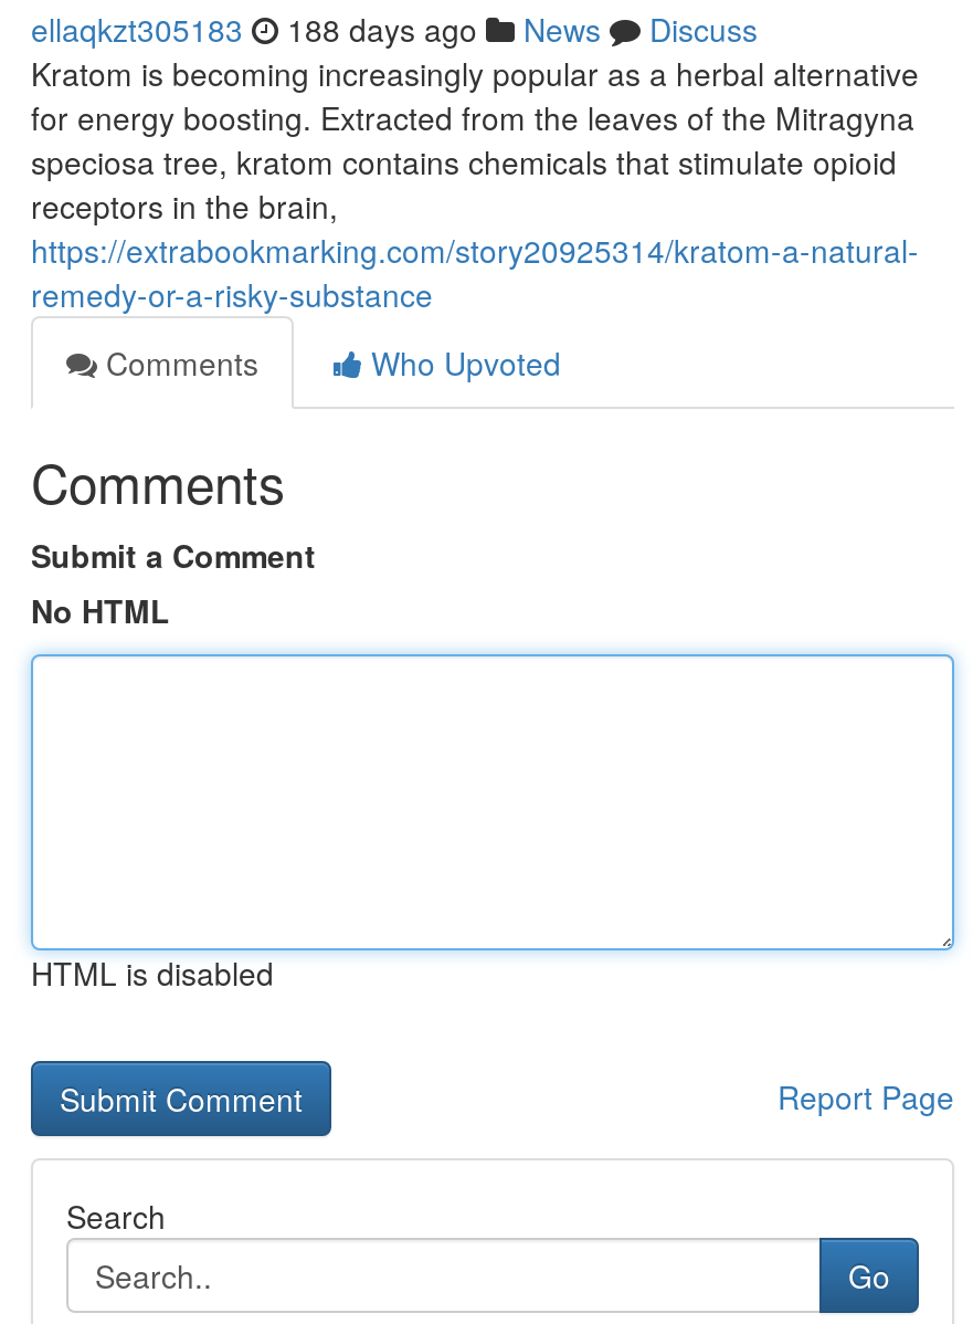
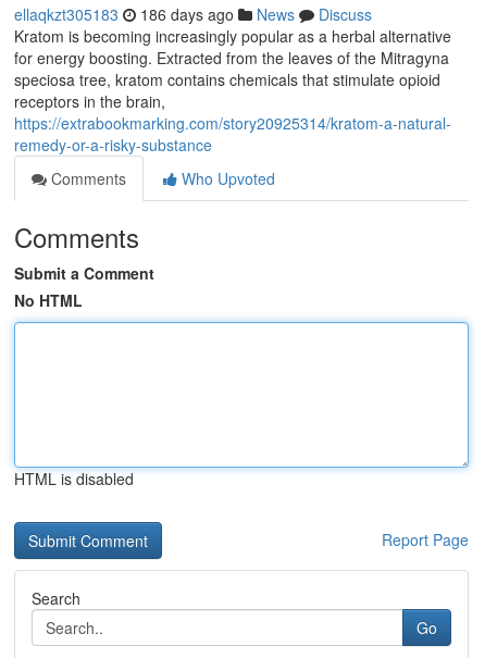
- ellaqkzt305183 188 days ago News Discuss
+ ellaqkzt305183 186 days ago News Discuss
